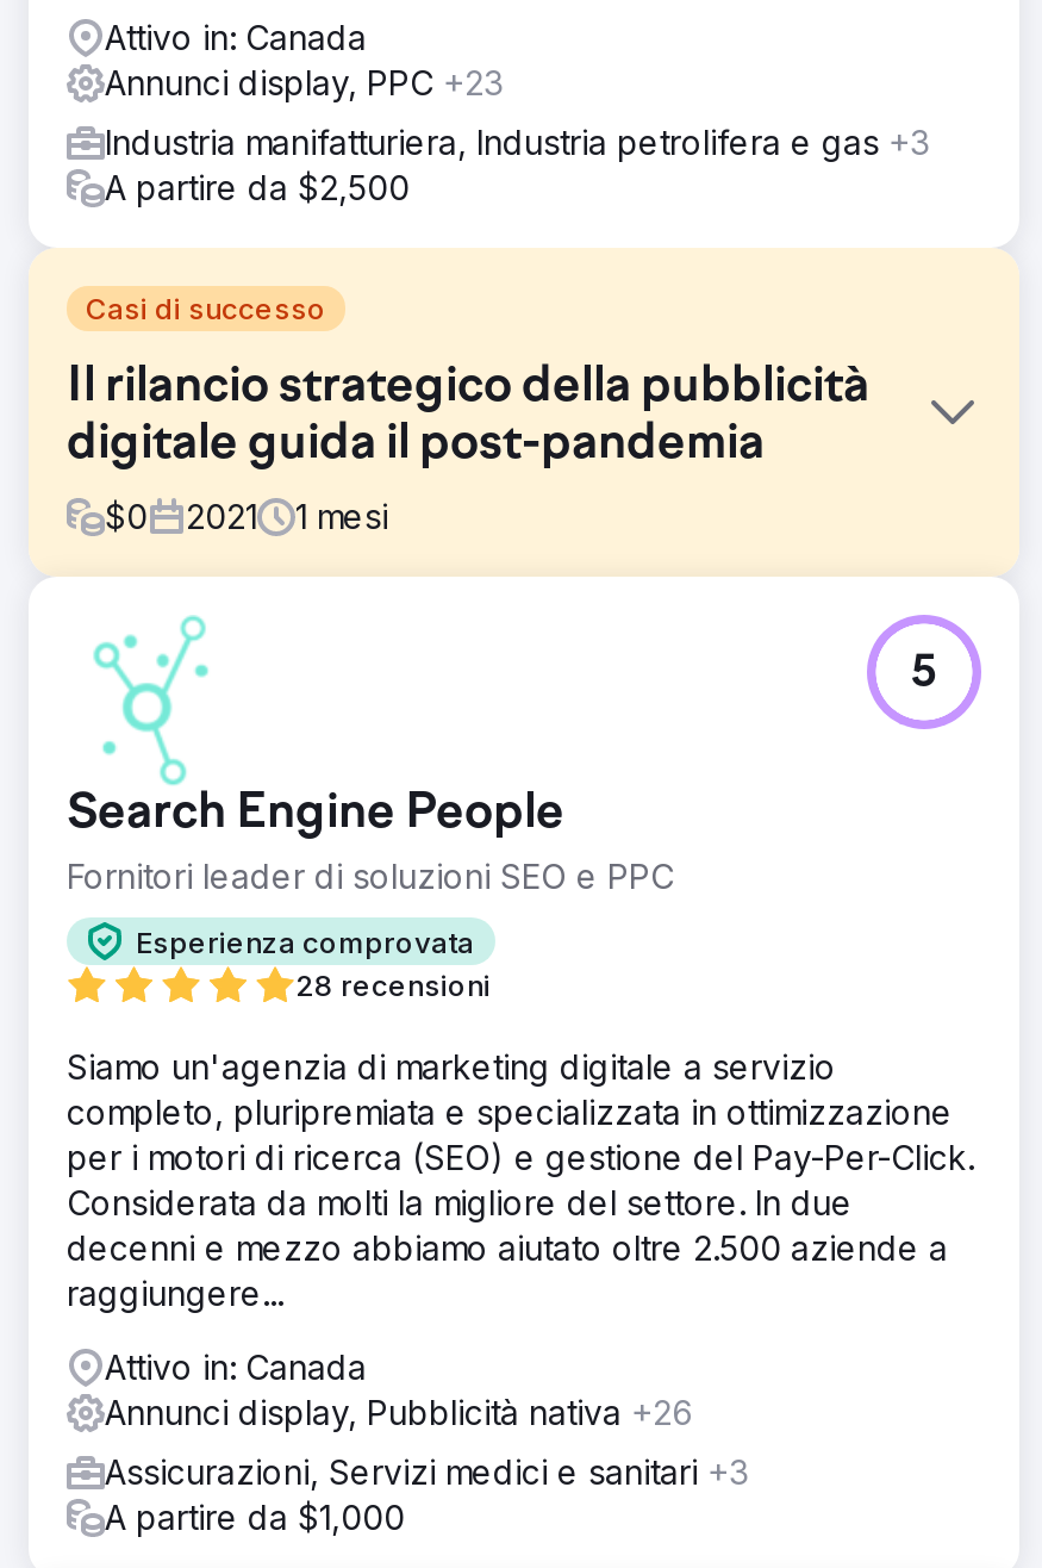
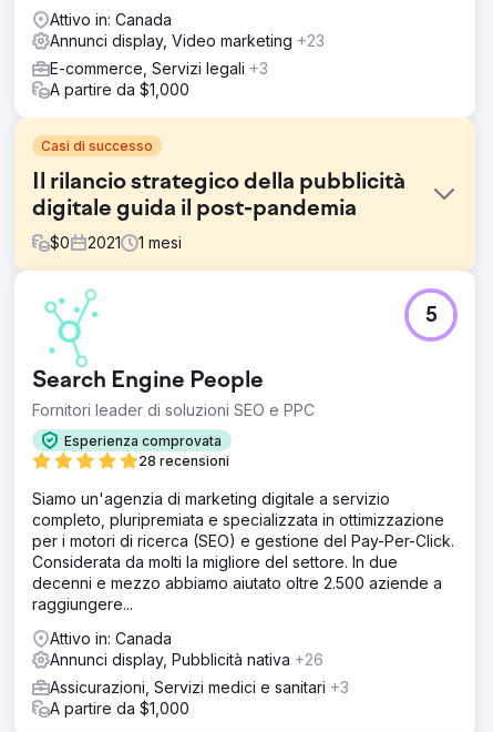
- Annunci display, PPC +23
+ Annunci display, Video marketing +23

- Industria manifatturiera, Industria petrolifera e gas +3
- A partire da $2,500
+ E-commerce, Servizi legali +3
+ A partire da $1,000
